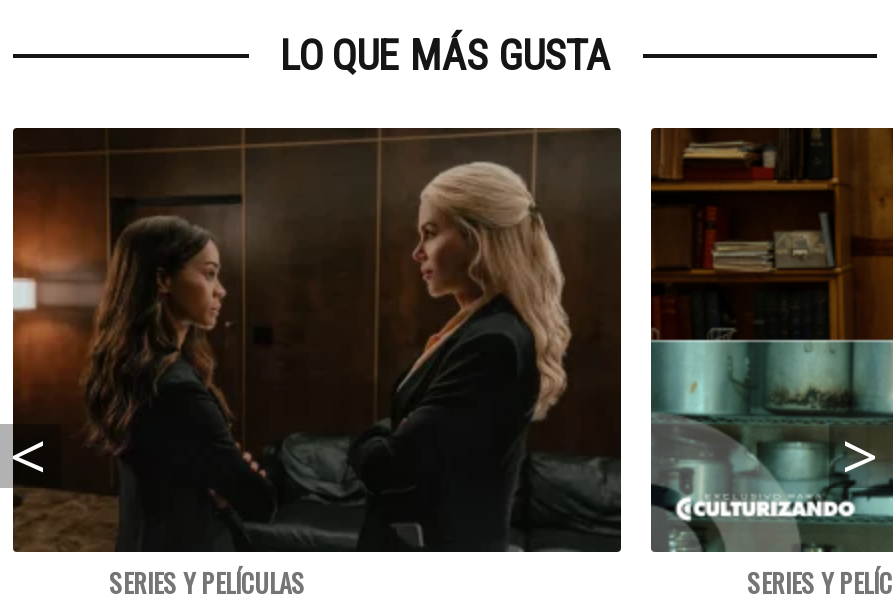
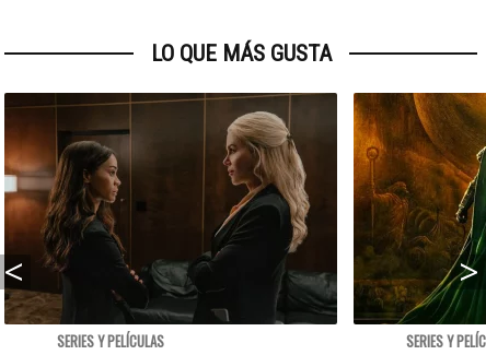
- [image]
+ [image]
